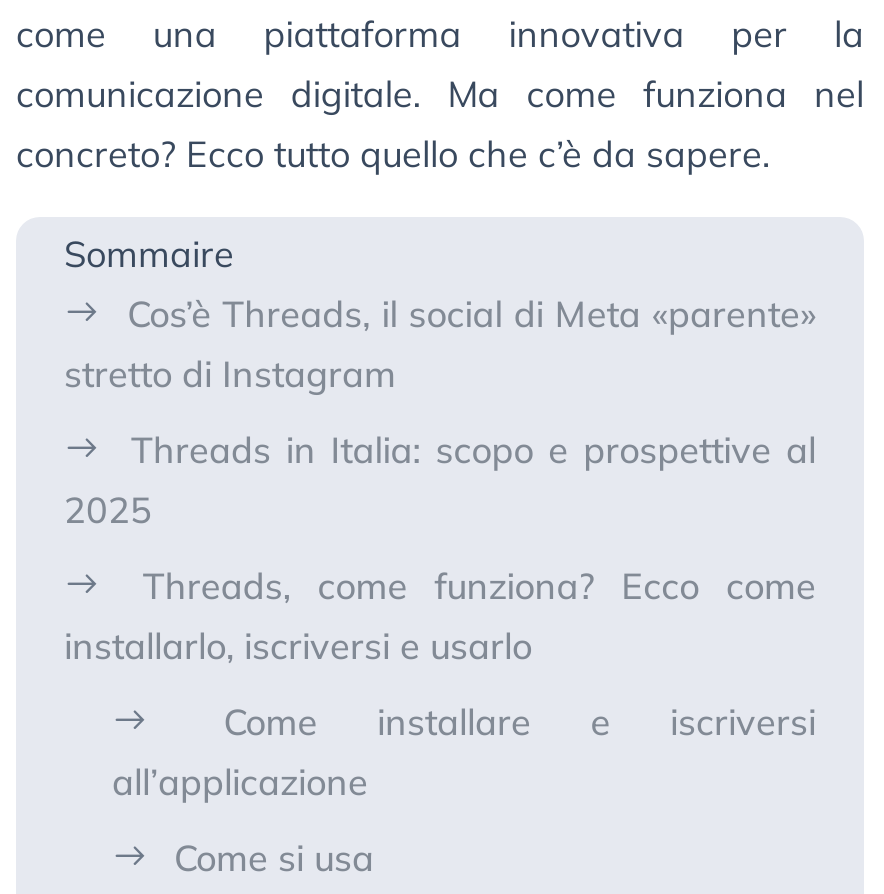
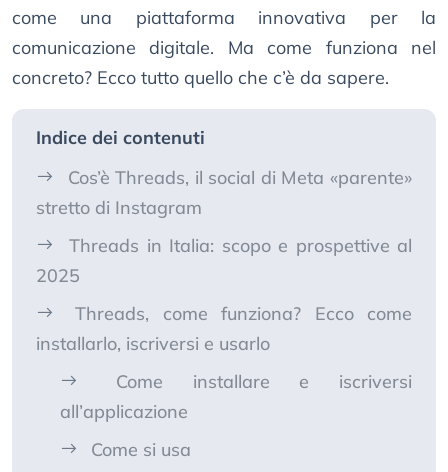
- Sommaire
+ Indice dei contenuti
